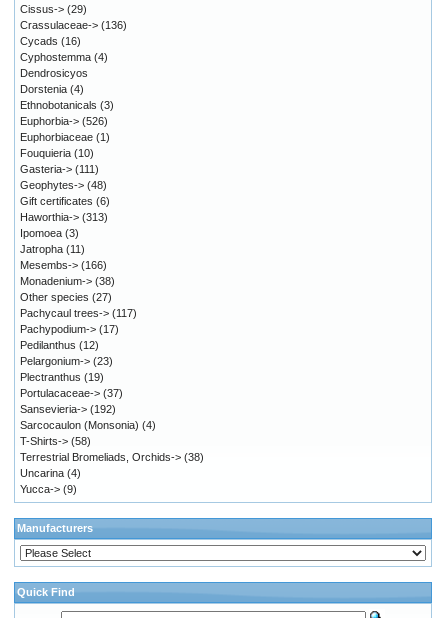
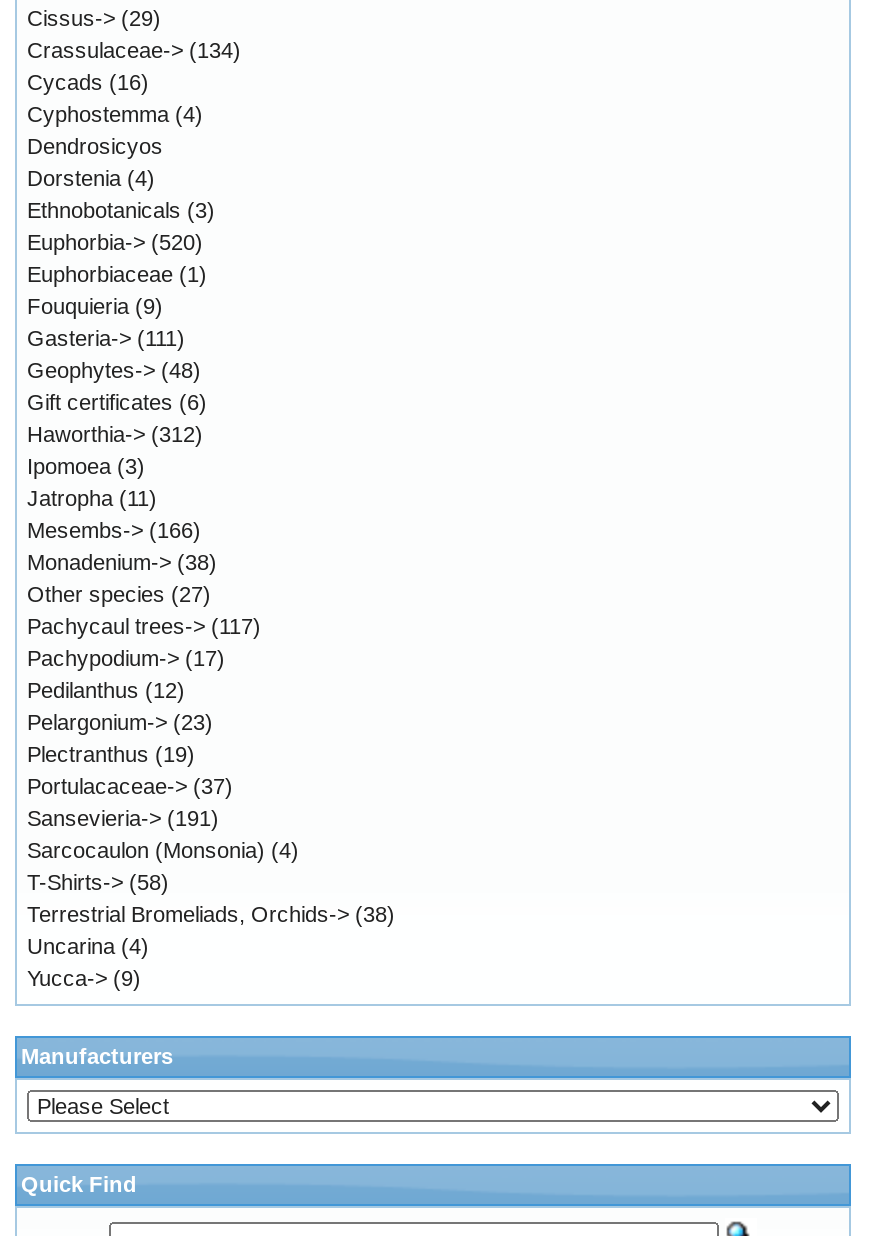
- Crassulaceae-> (136)
+ Crassulaceae-> (134)

- Euphorbia-> (526)
+ Euphorbia-> (520)

- Fouquieria (10)
+ Fouquieria (9)

- Haworthia-> (313)
+ Haworthia-> (312)

- Sansevieria-> (192)
+ Sansevieria-> (191)
